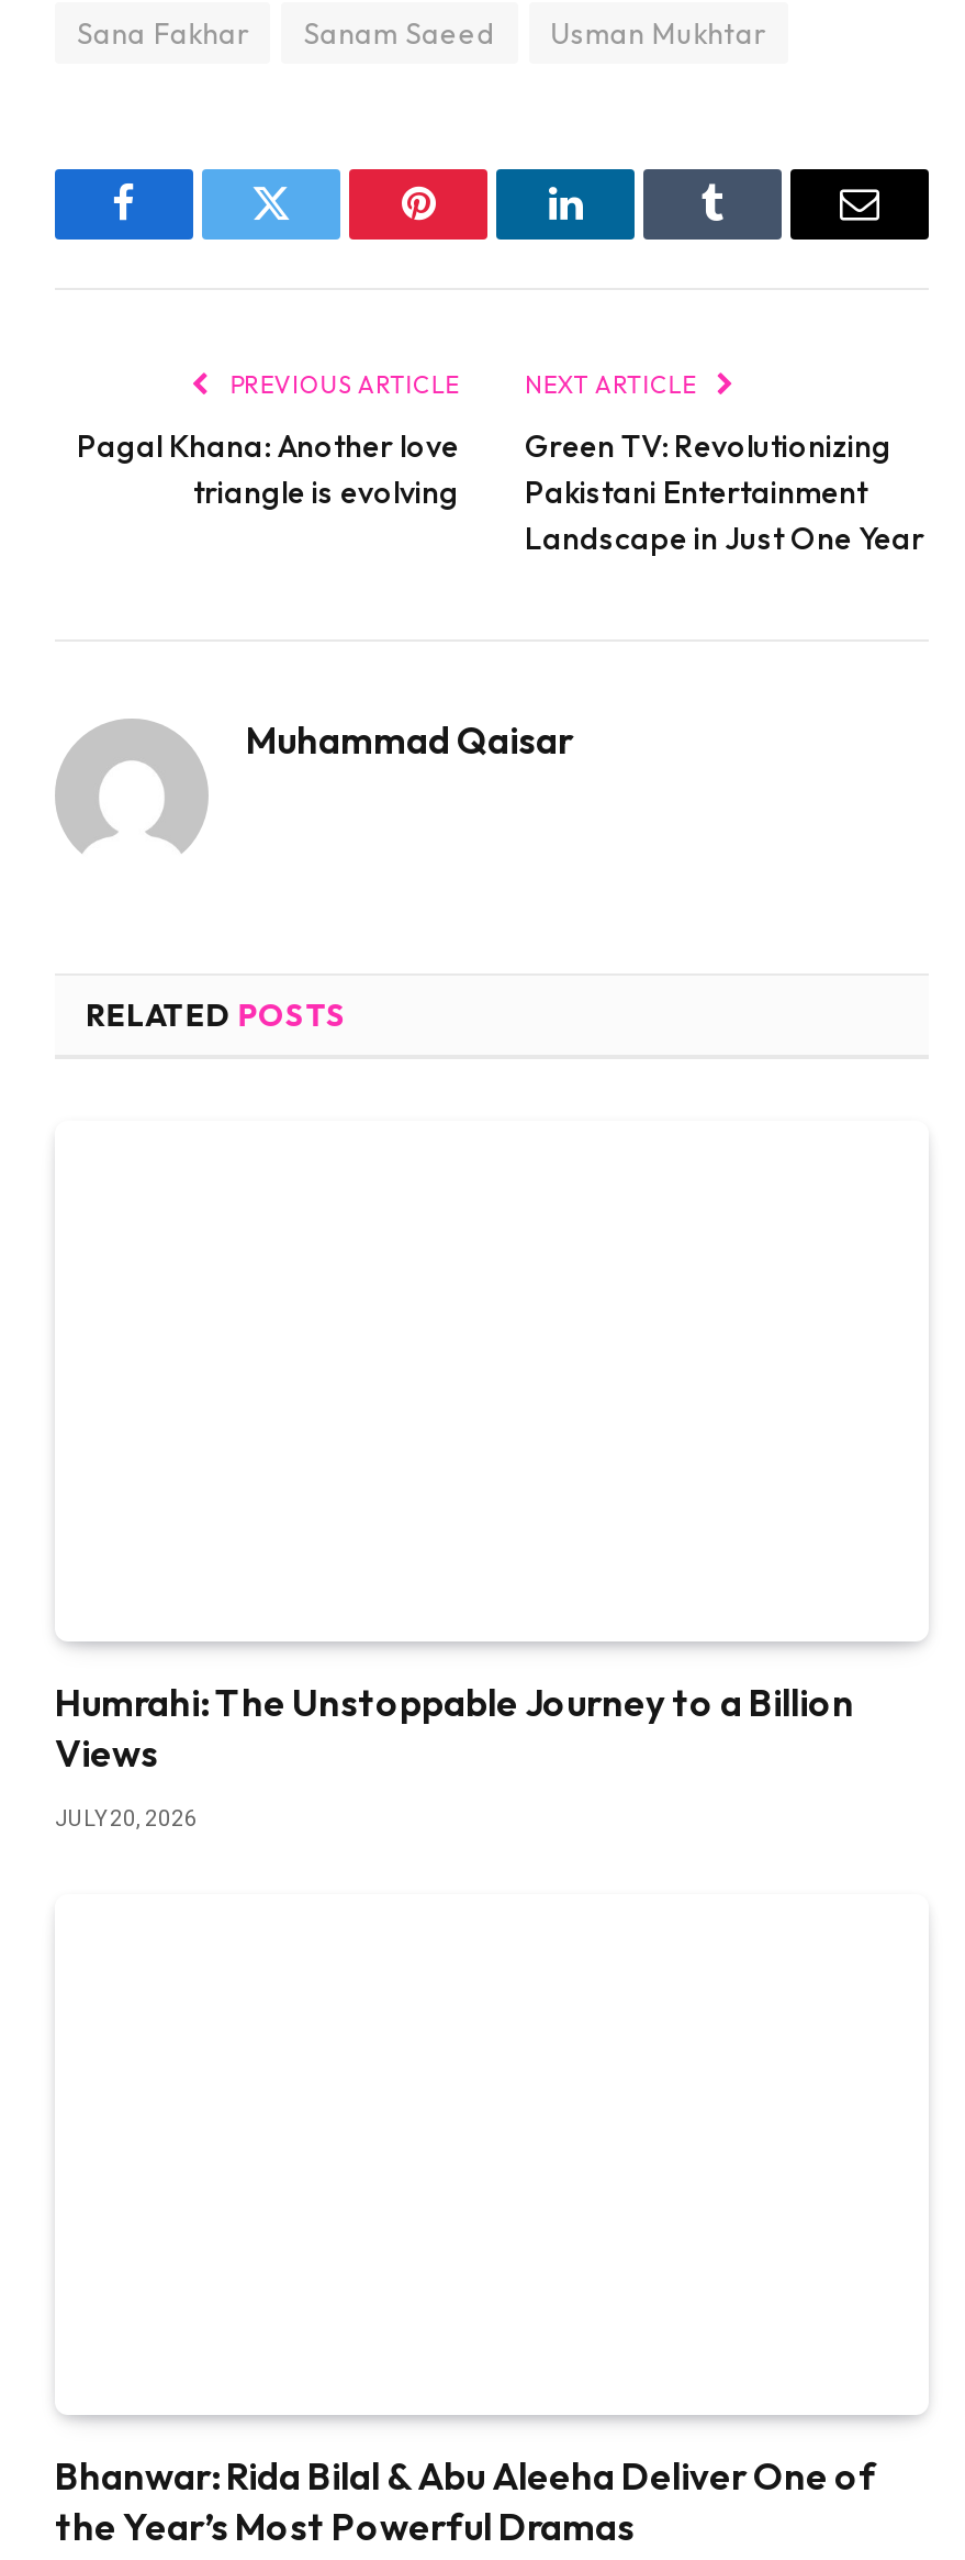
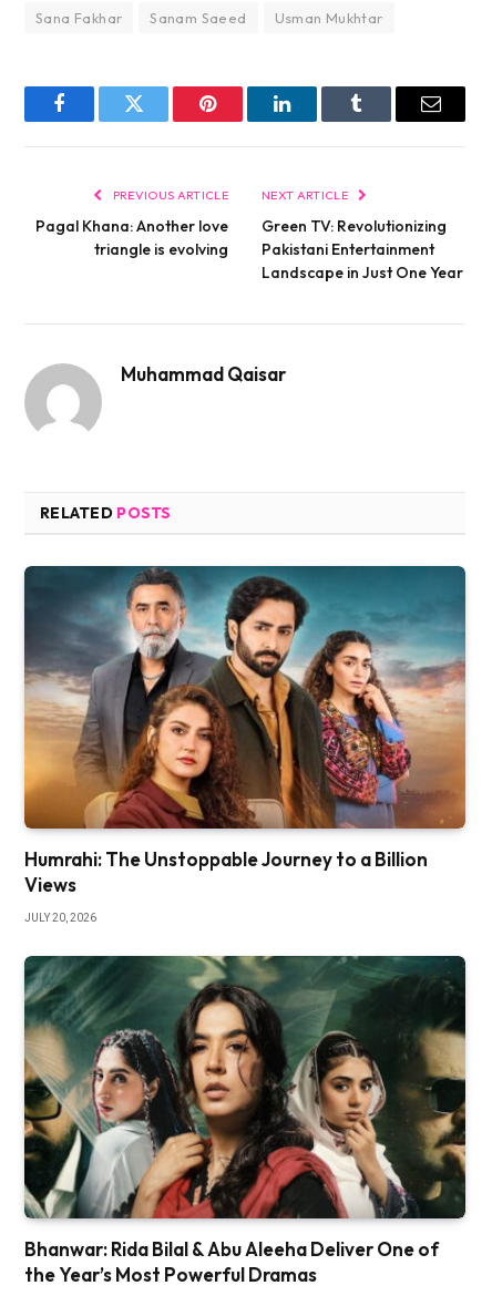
+ [image]

+ [image]
